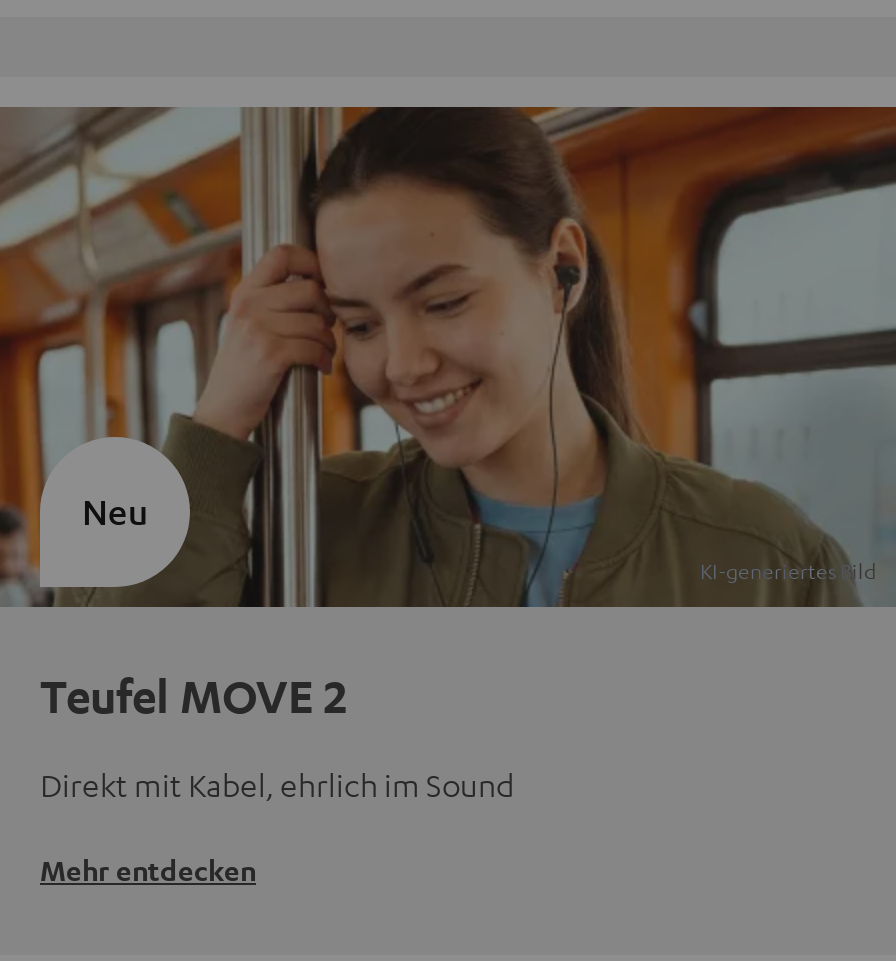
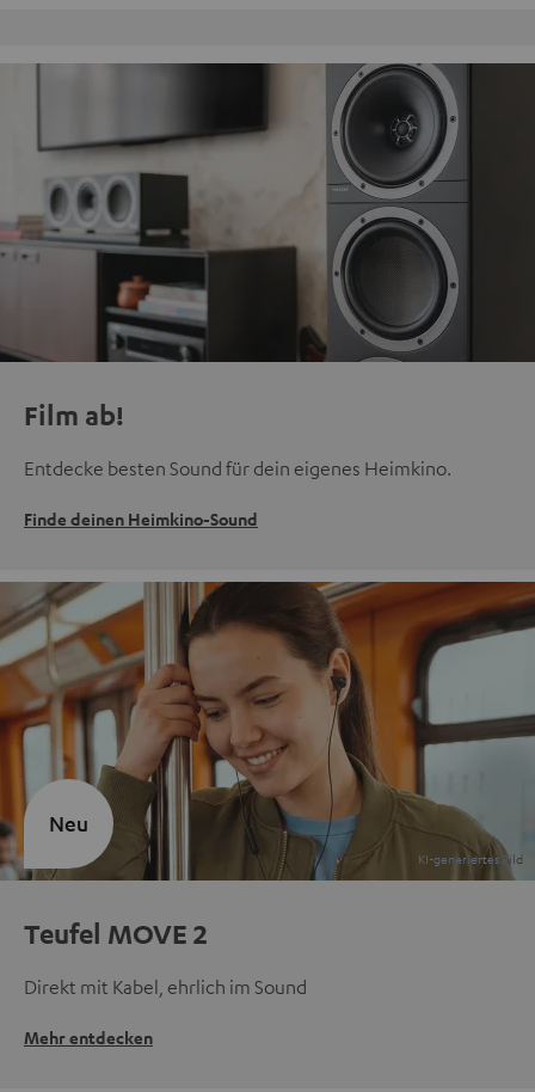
+ [image]
+ Film ab!
+ Entdecke besten Sound für dein eigenes Heimkino.
+ Finde deinen Heimkino-Sound
